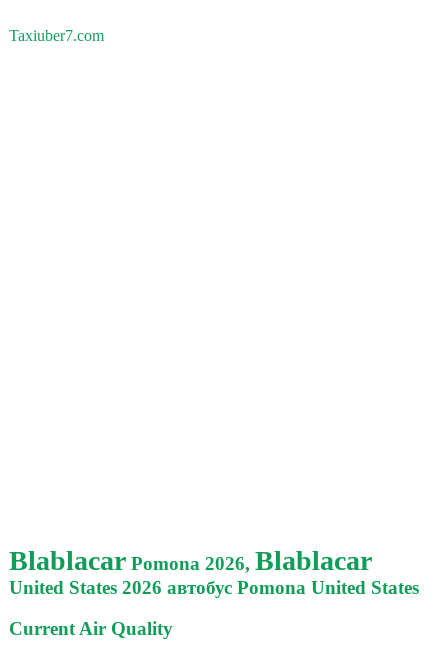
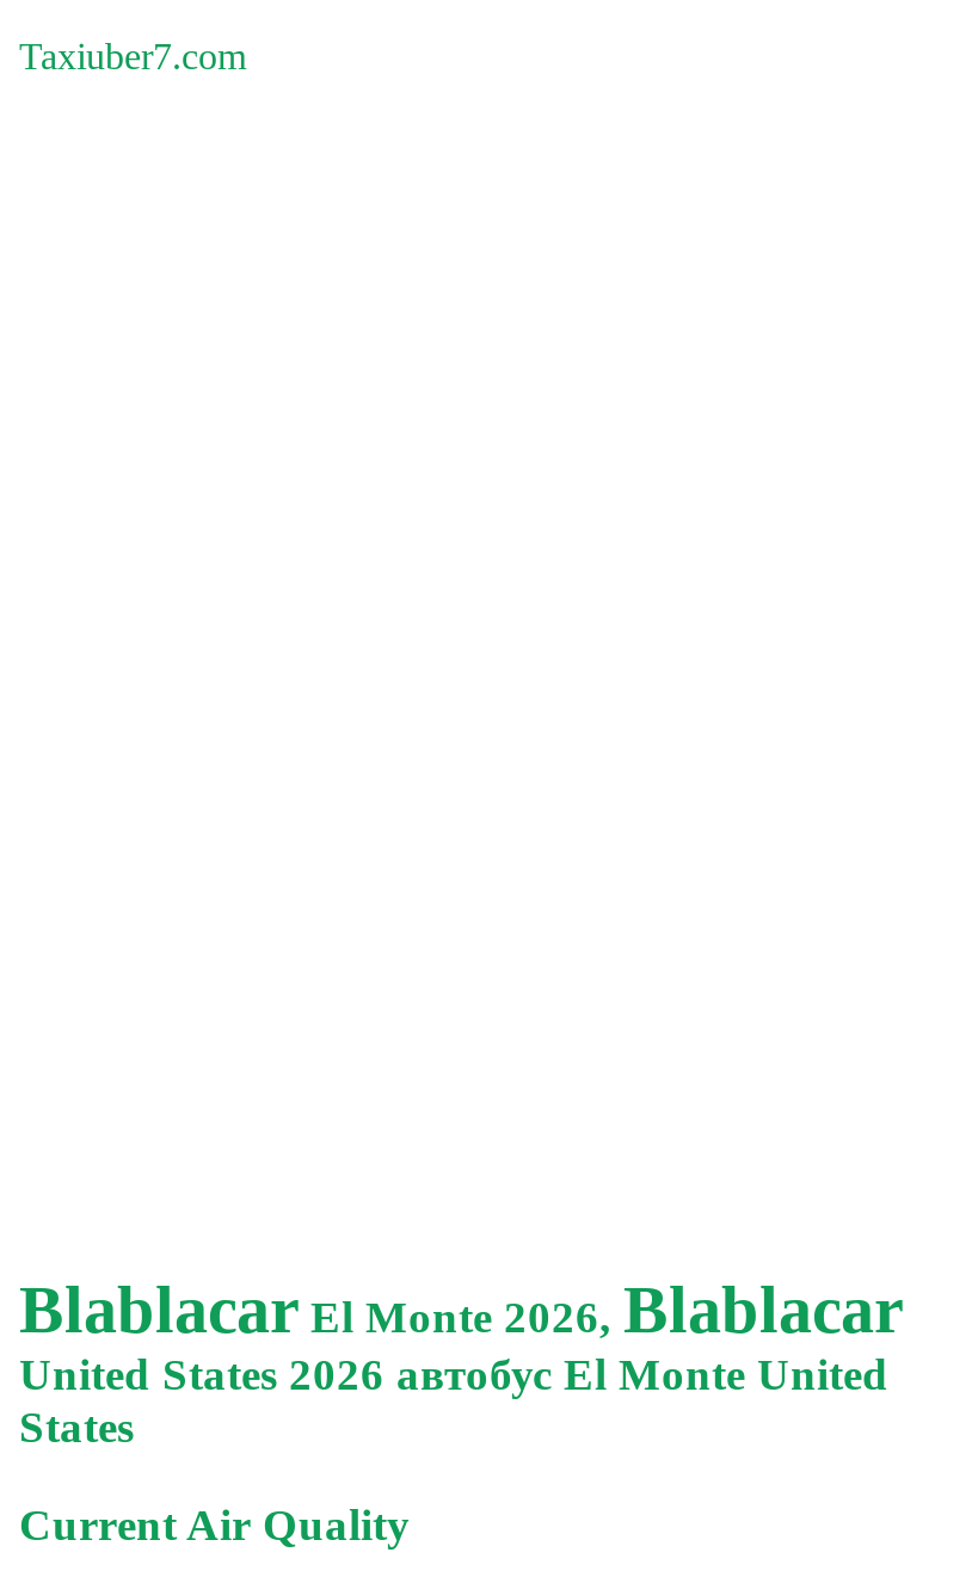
- BlablacarPomona 2026, Blablacar
- United States 2026 автобус Pomona United States
+ BlablacarEl Monte 2026, Blablacar
+ United States 2026 автобус El Monte United
+ States
